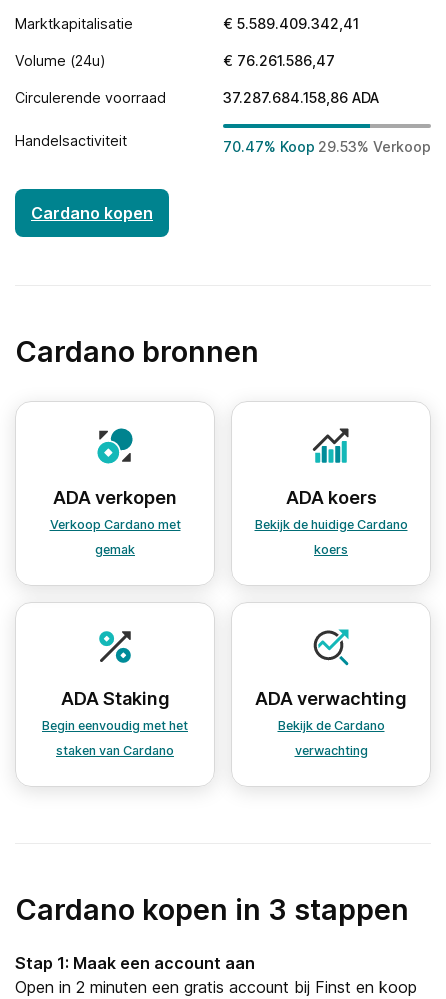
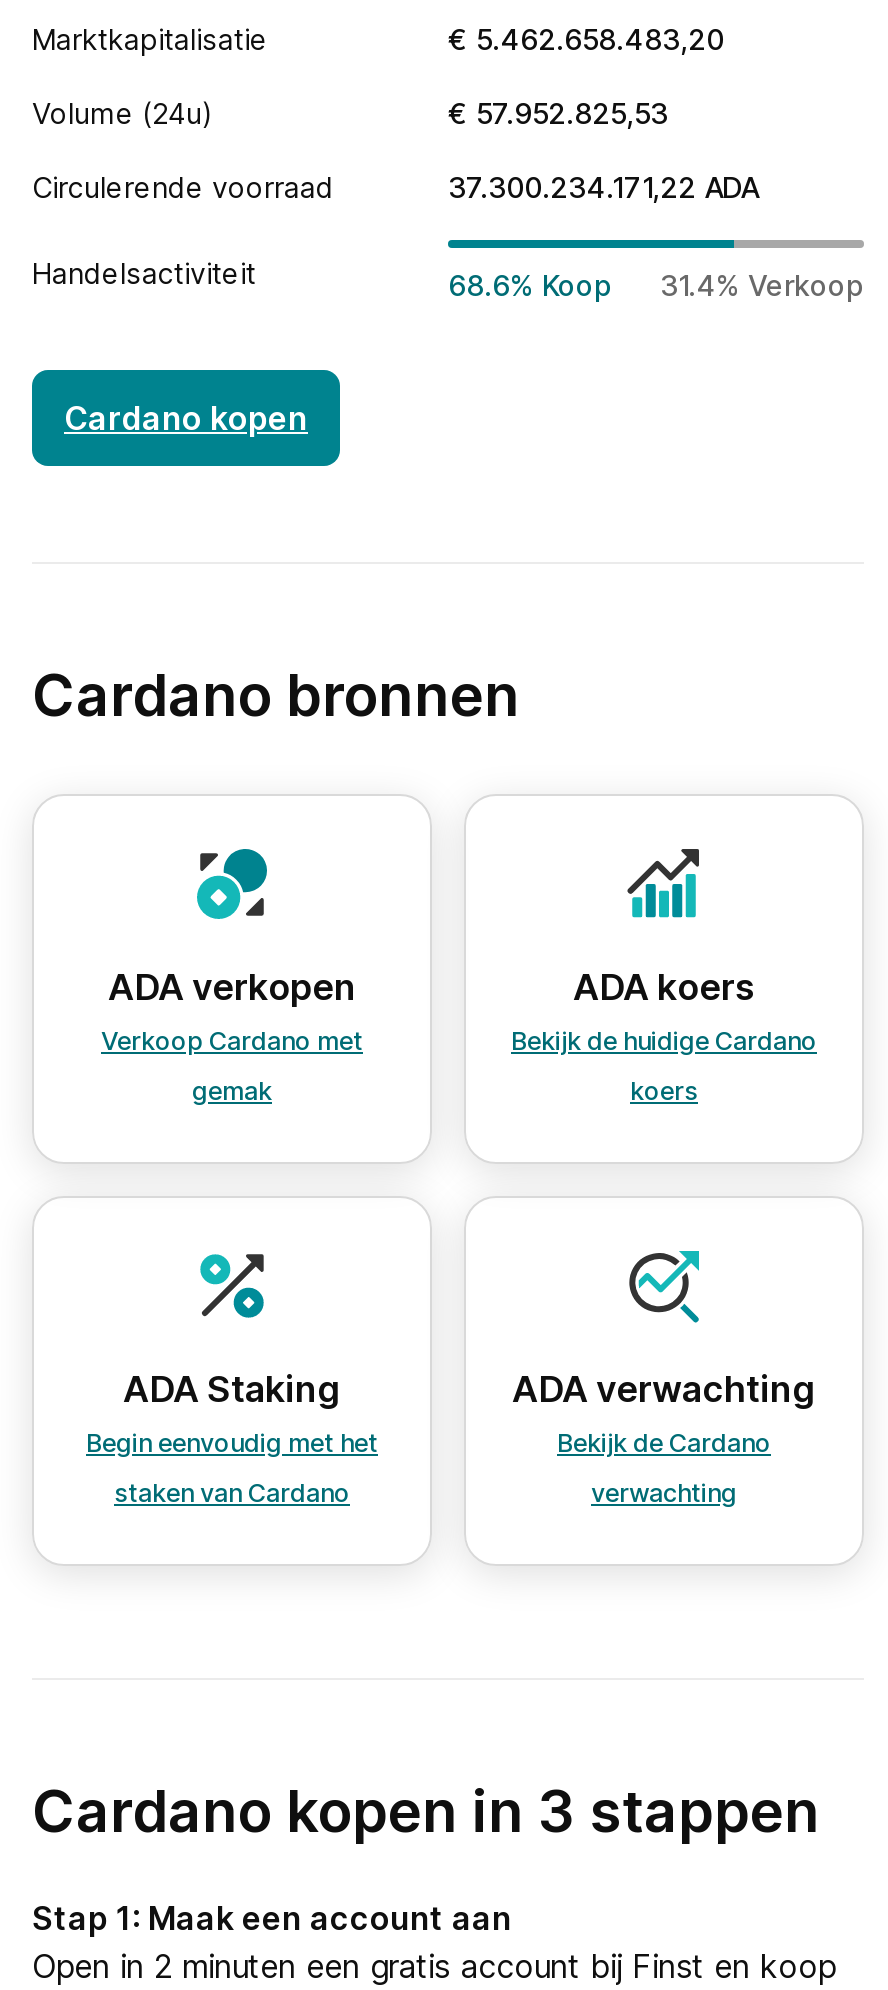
- €5.589.409.342,41
+ €5.462.658.483,20

- €76.261.586,47
+ €57.952.825,53

- 37.287.684.158,86 ADA
+ 37.300.234.171,22 ADA

- 70.47% Koop 29.53% Verkoop
+ 68.6% Koop
+ 31.4% Verkoop
